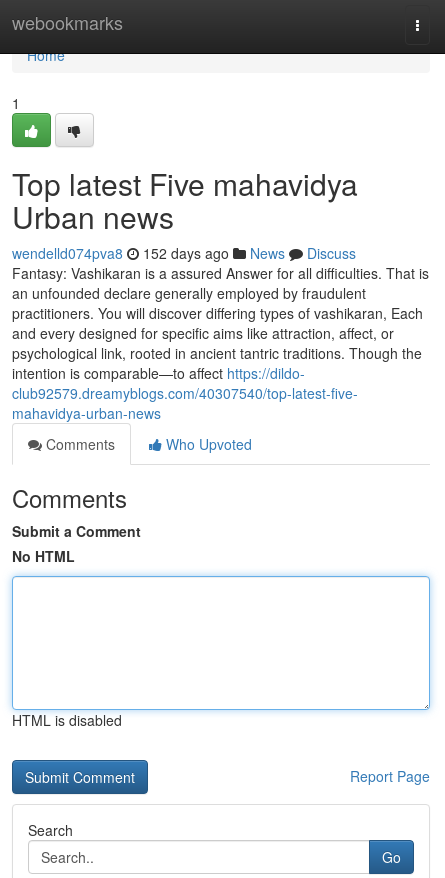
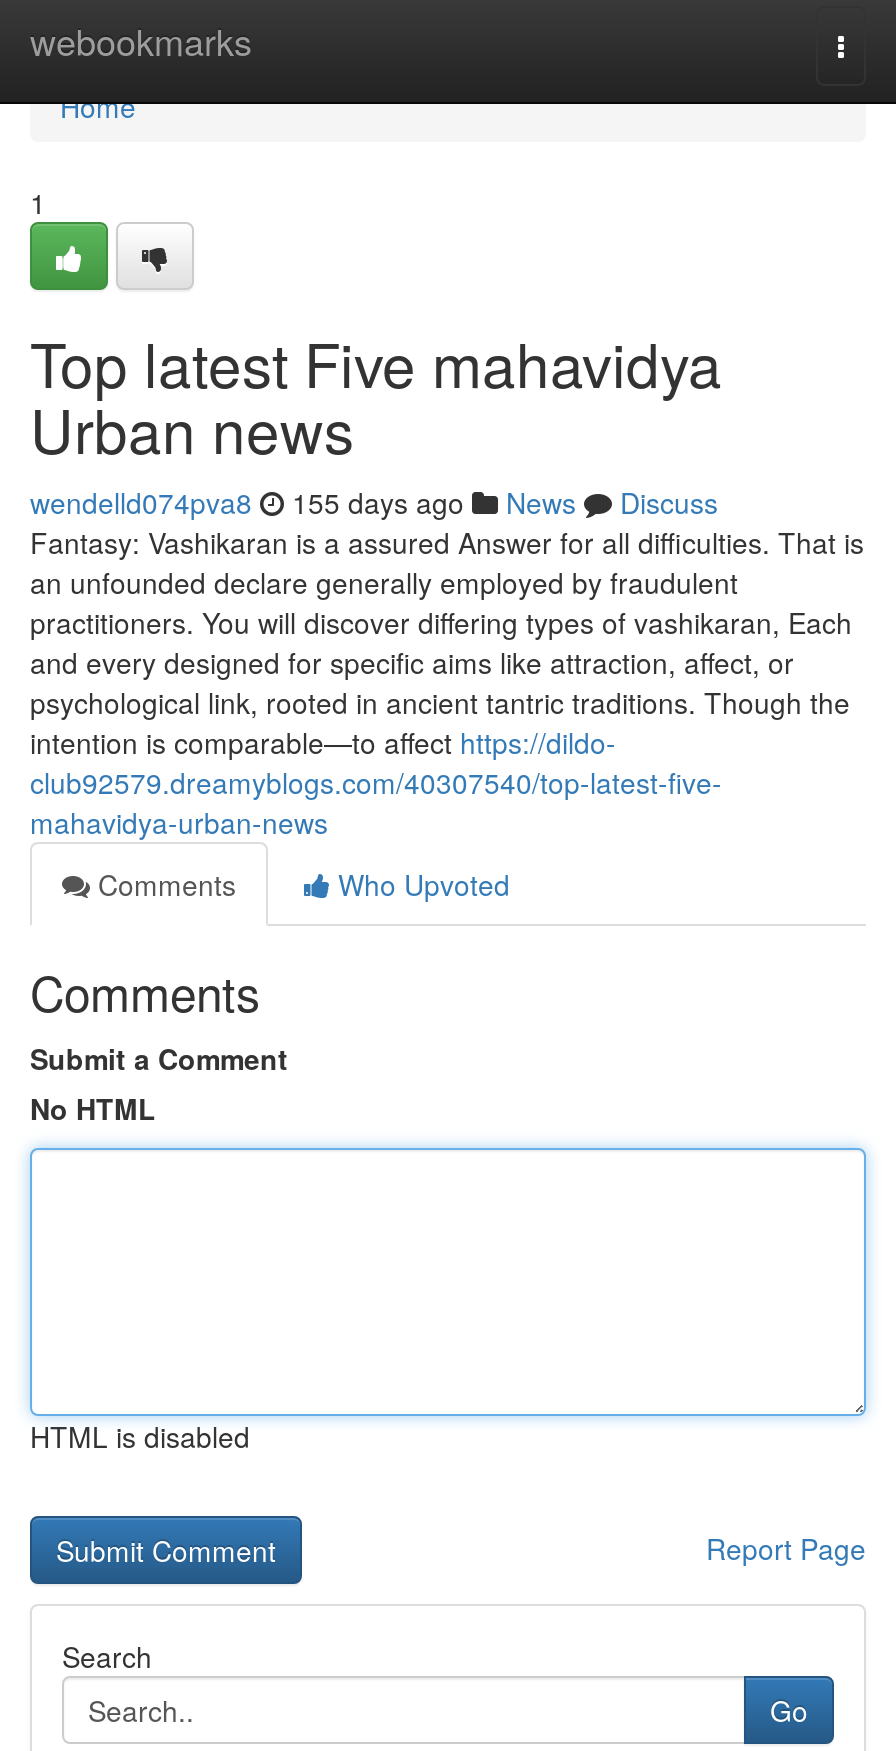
- wendelld074pva8 152 days ago News Discuss
+ wendelld074pva8 155 days ago News Discuss
